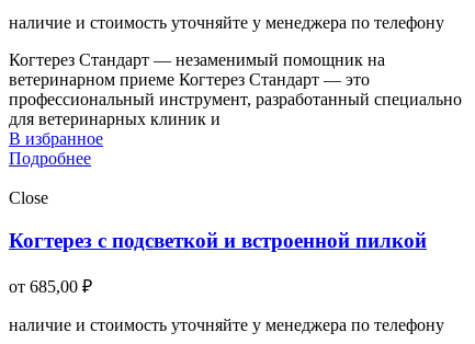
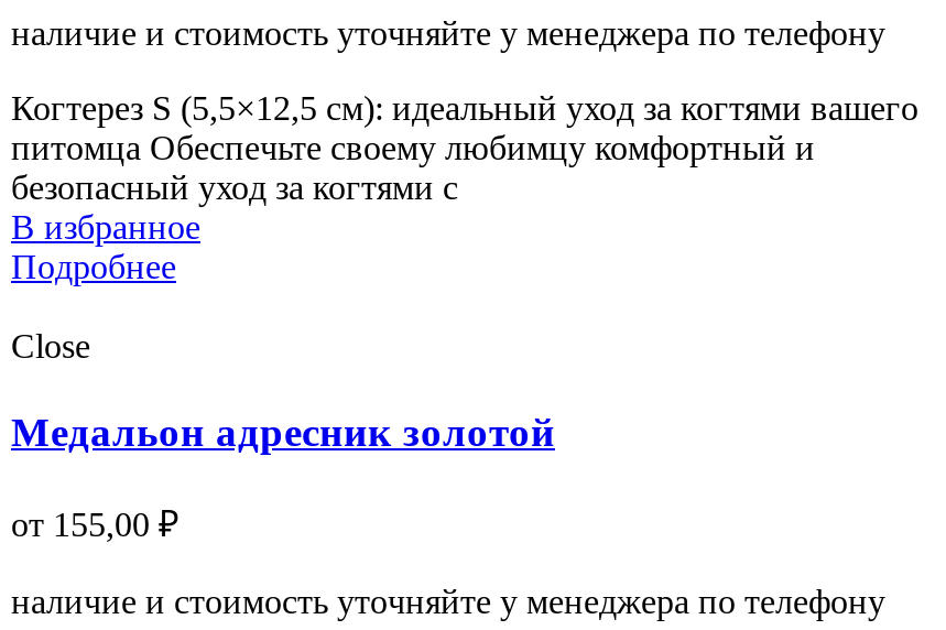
- Когтерез Стандарт — незаменимый помощник на
- ветеринарном приеме Когтерез Стандарт — это
- профессиональный инструмент, разработанный специально
- для ветеринарных клиник и
+ Когтерез S (5,5×12,5 см): идеальный уход за когтями вашего
+ питомца Обеспечьте своему любимцу комфортный и
+ безопасный уход за когтями с

- Когтерез с подсветкой и встроенной пилкой
+ Медальон адресник золотой

- от 685,00 ₽
+ от 155,00 ₽
